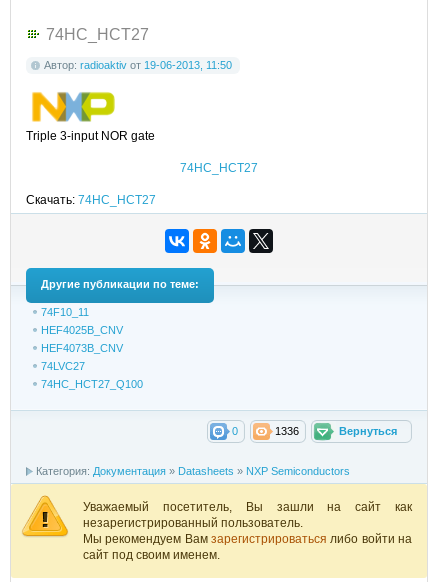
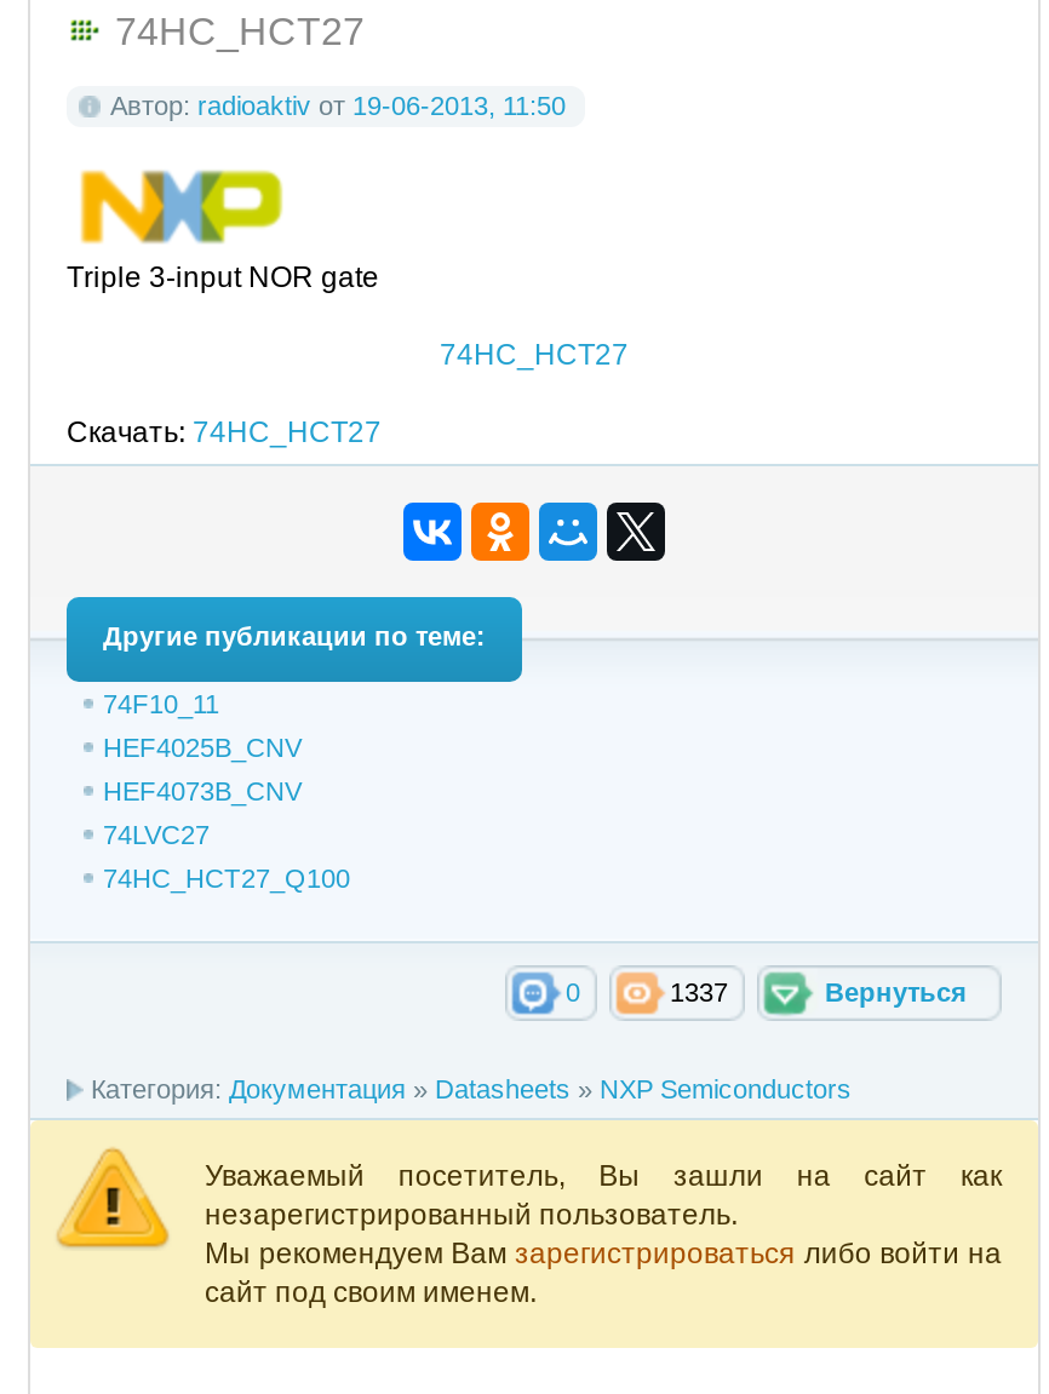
- 1336
+ 1337
